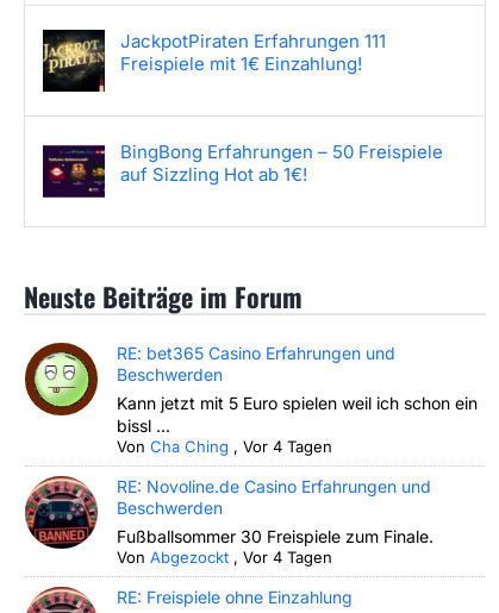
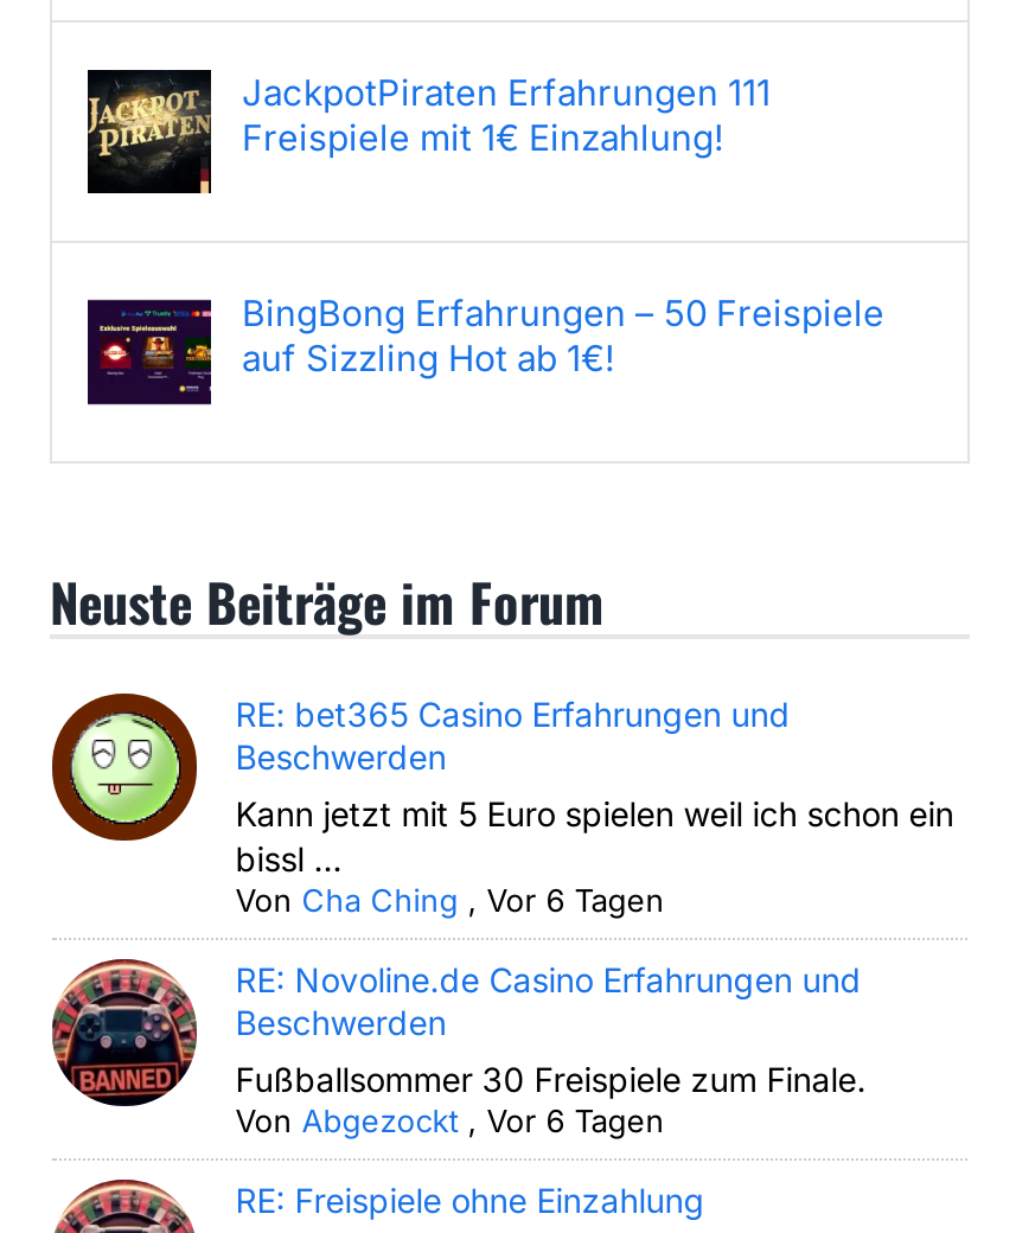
- Von Cha Ching, Vor 4 Tagen
+ Von Cha Ching, Vor 6 Tagen

- Von Abgezockt, Vor 4 Tagen
+ Von Abgezockt, Vor 6 Tagen
